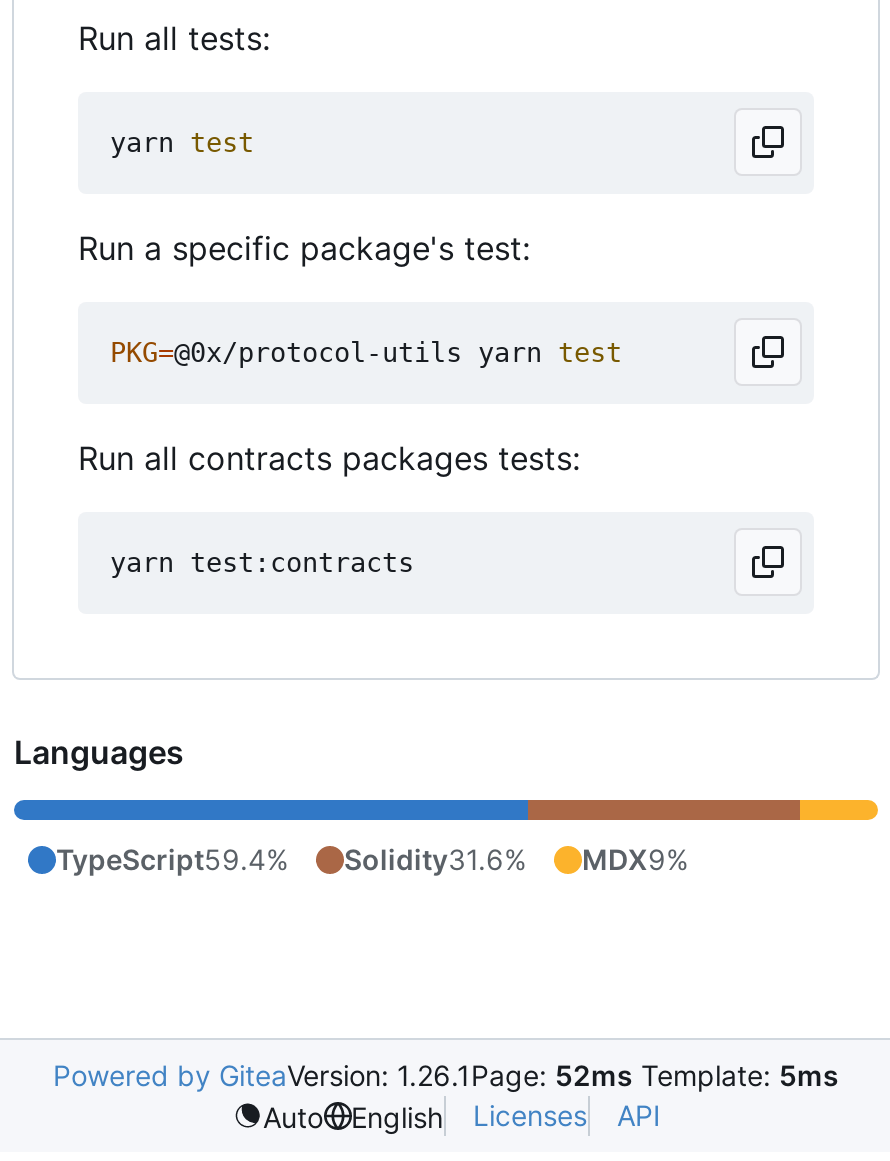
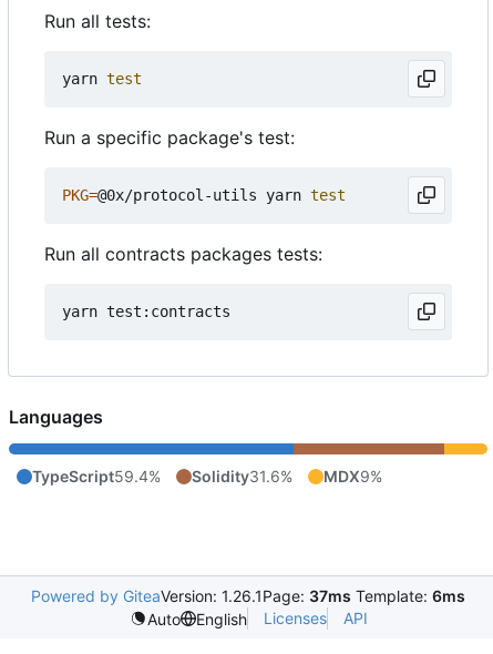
- Powered by GiteaVersion: 1.26.1 Page: 52ms Template: 5ms
+ Powered by GiteaVersion: 1.26.1 Page: 37ms Template: 6ms
